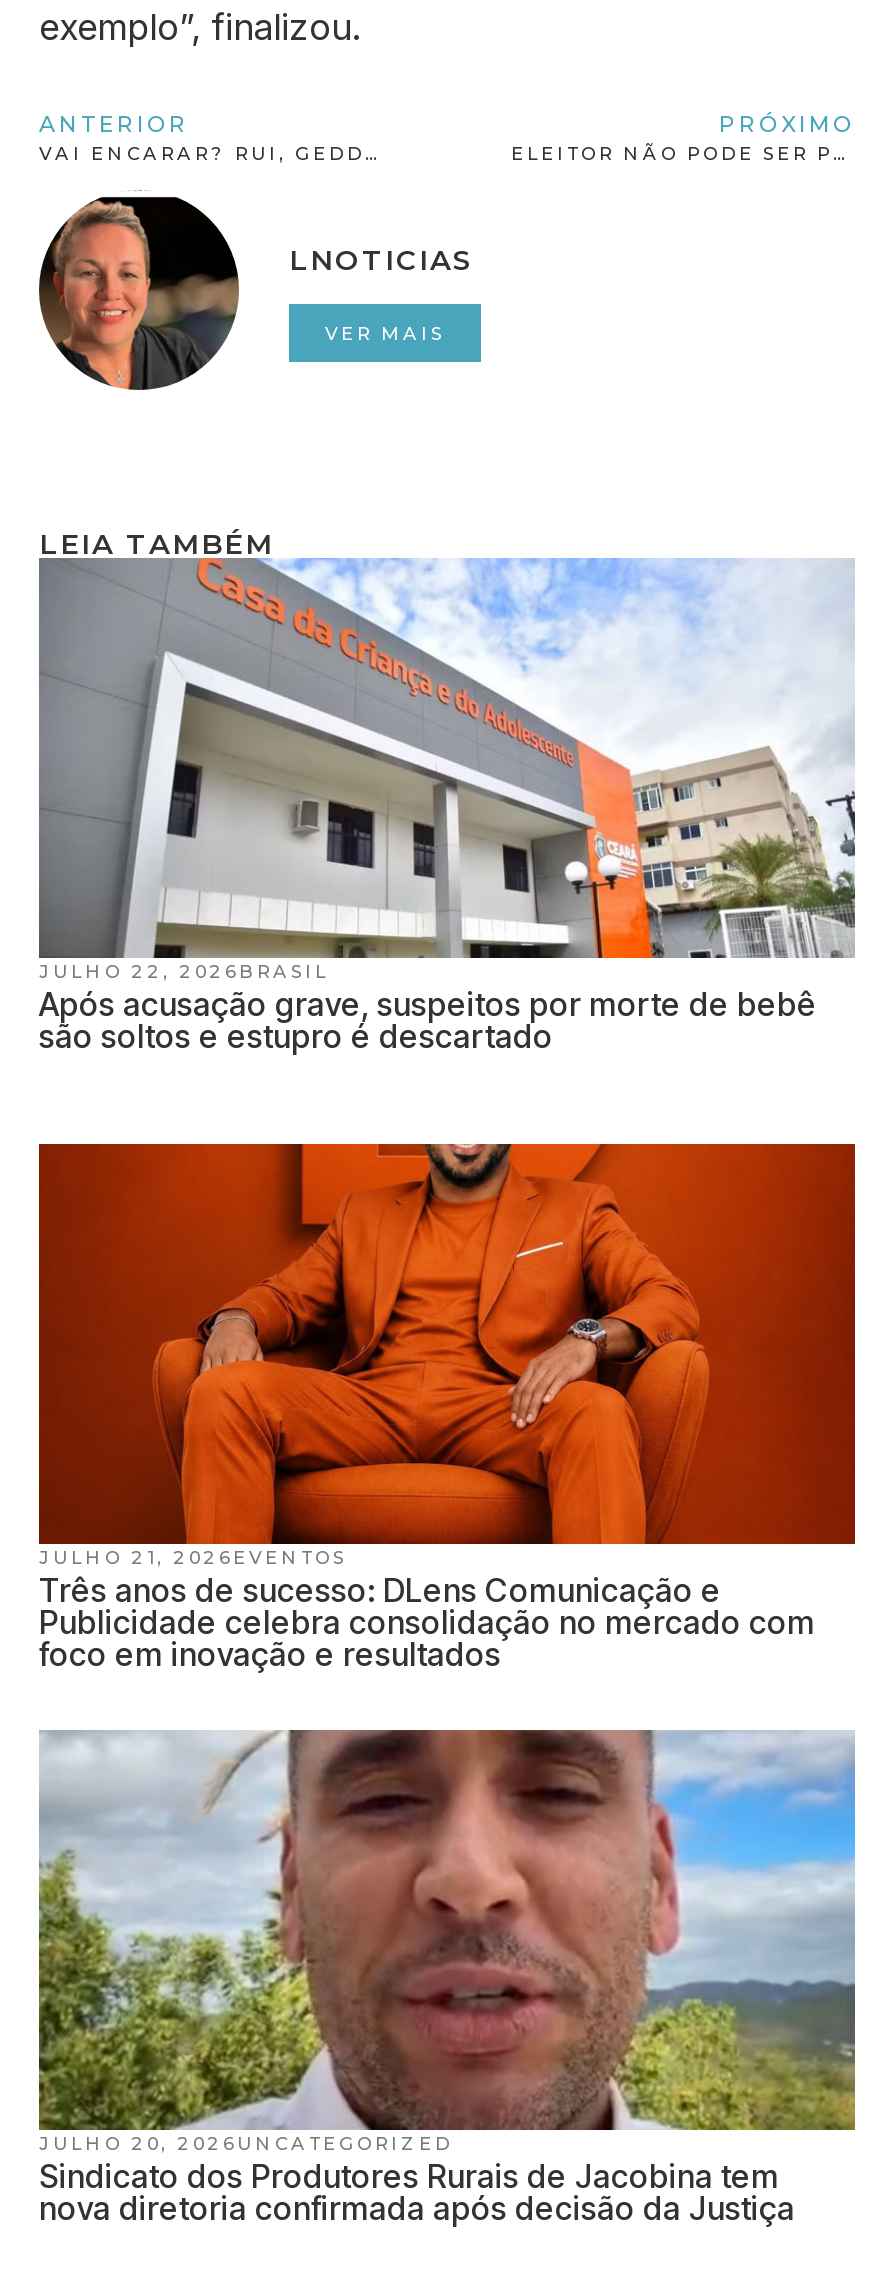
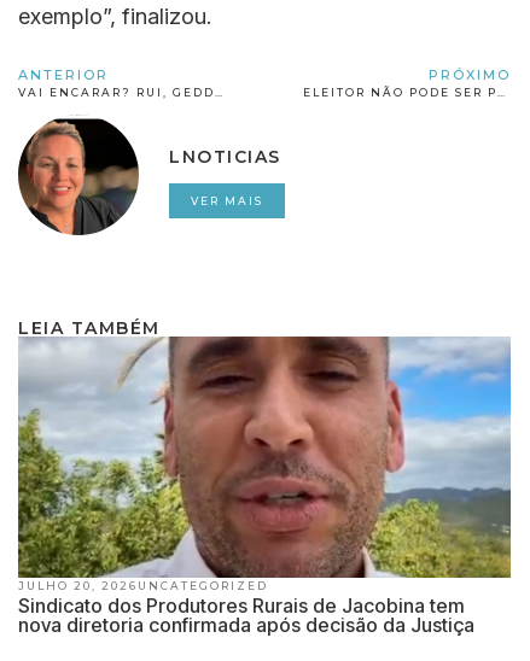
- [image]
- JULHO 22, 2026BRASIL
- Após acusação grave, suspeitos por morte de bebê
- são soltos e estupro é descartado

- [image]
- JULHO 21, 2026EVENTOS
- Três anos de sucesso: DLens Comunicação e
- Publicidade celebra consolidação no mercado com
- foco em inovação e resultados
